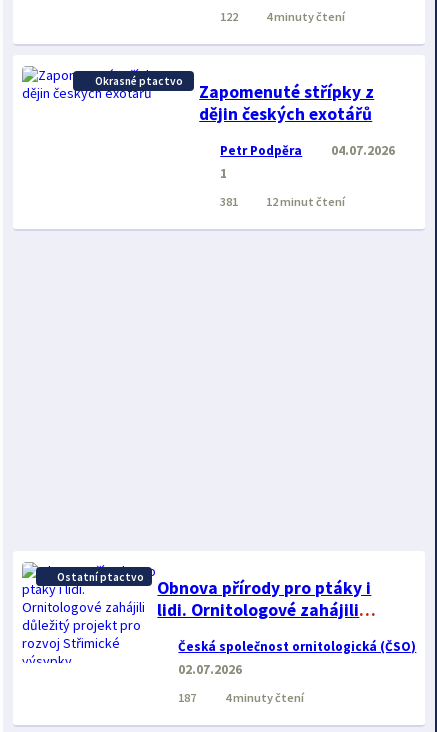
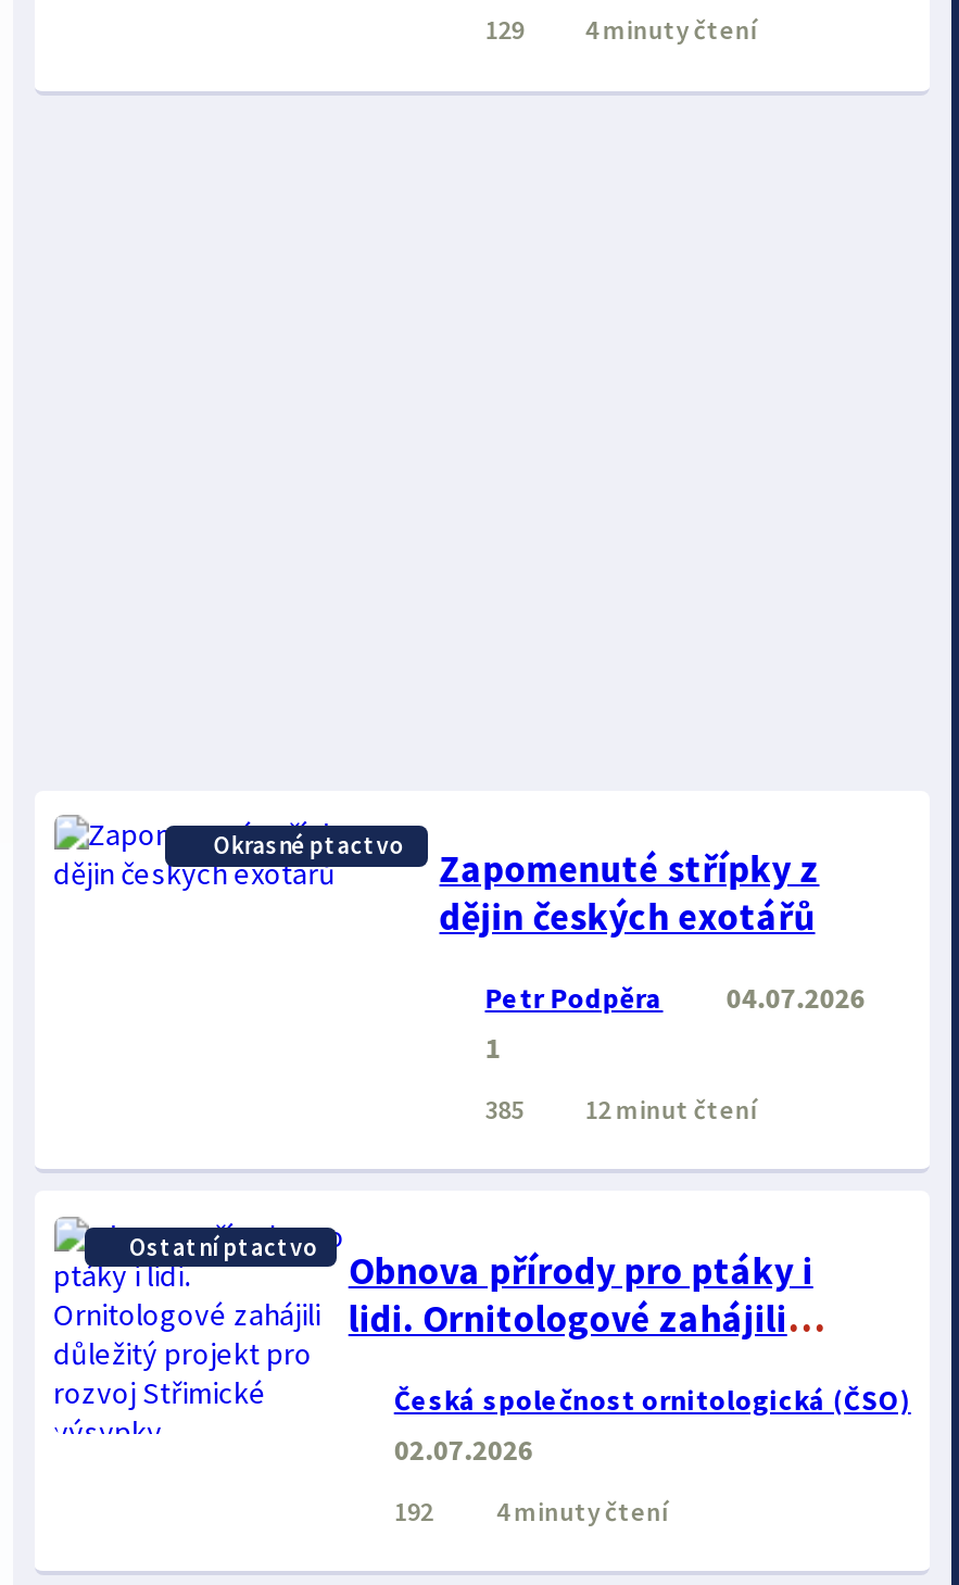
- 122 4 minuty čtení
+ 129 4 minuty čtení

moved down: [image] | Okrasné ptactvo | Zapomenuté střípky z | dějin českých exotářů | Petr Podpěra | 04.07.2026 | 1 | 12 minut čtení

- 381 12 minut čtení
+ 385 12 minut čtení

- 187 4 minuty čtení
+ 192 4 minuty čtení
